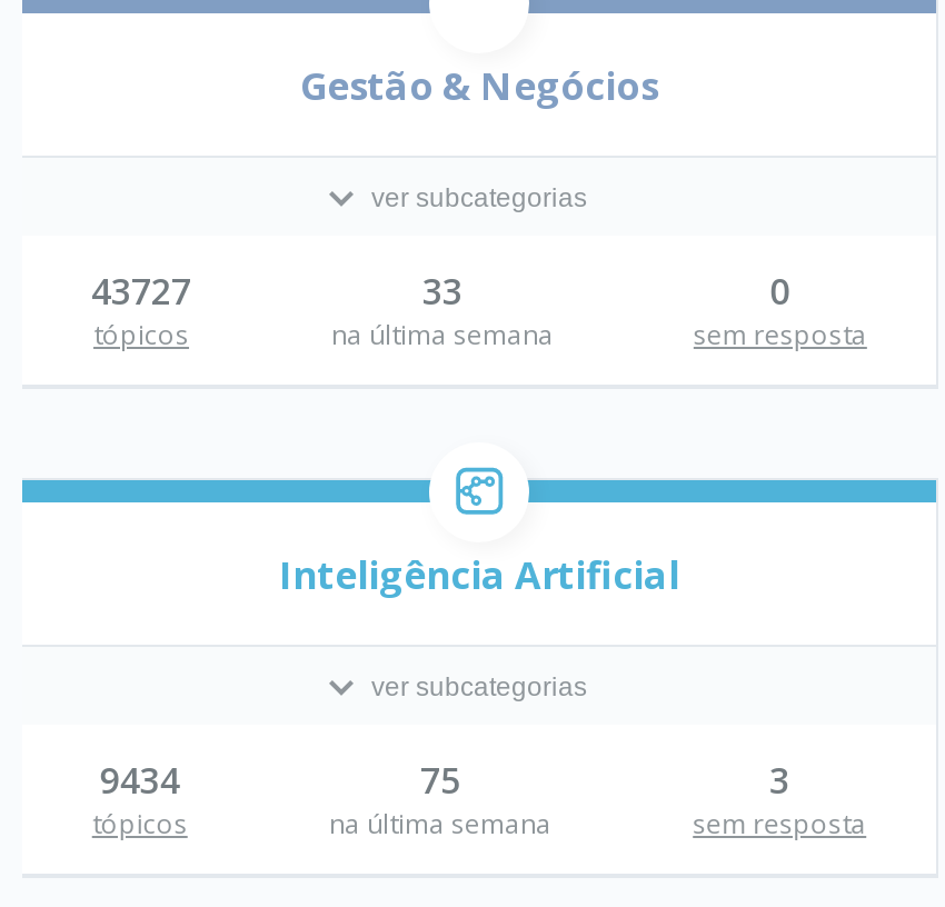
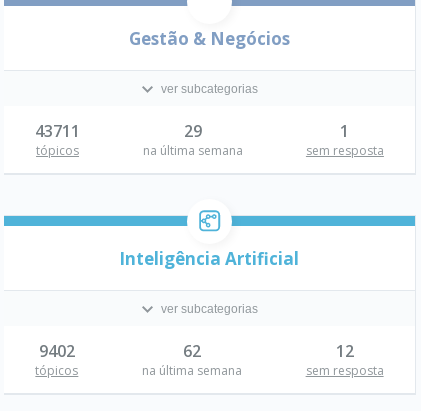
- 43727
+ 43711

- 33
+ 29

- 0
+ 1

- 9434
+ 9402

- 75
+ 62

- 3
+ 12
